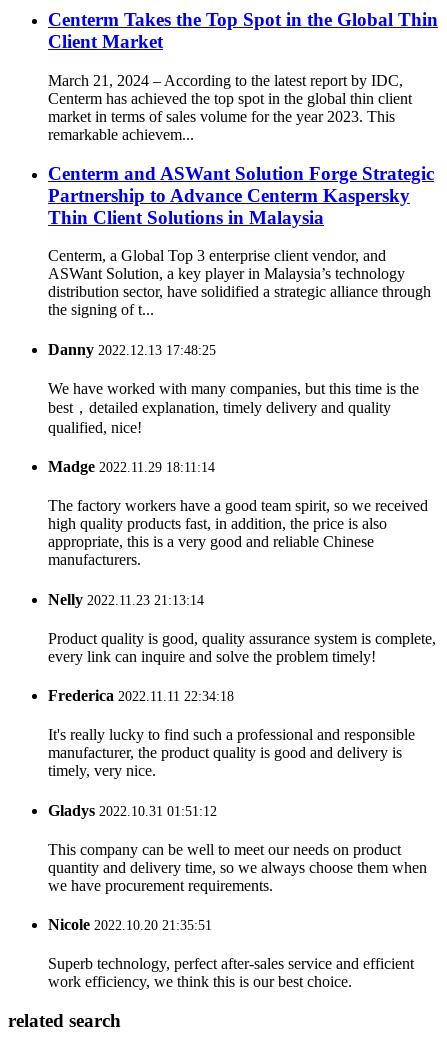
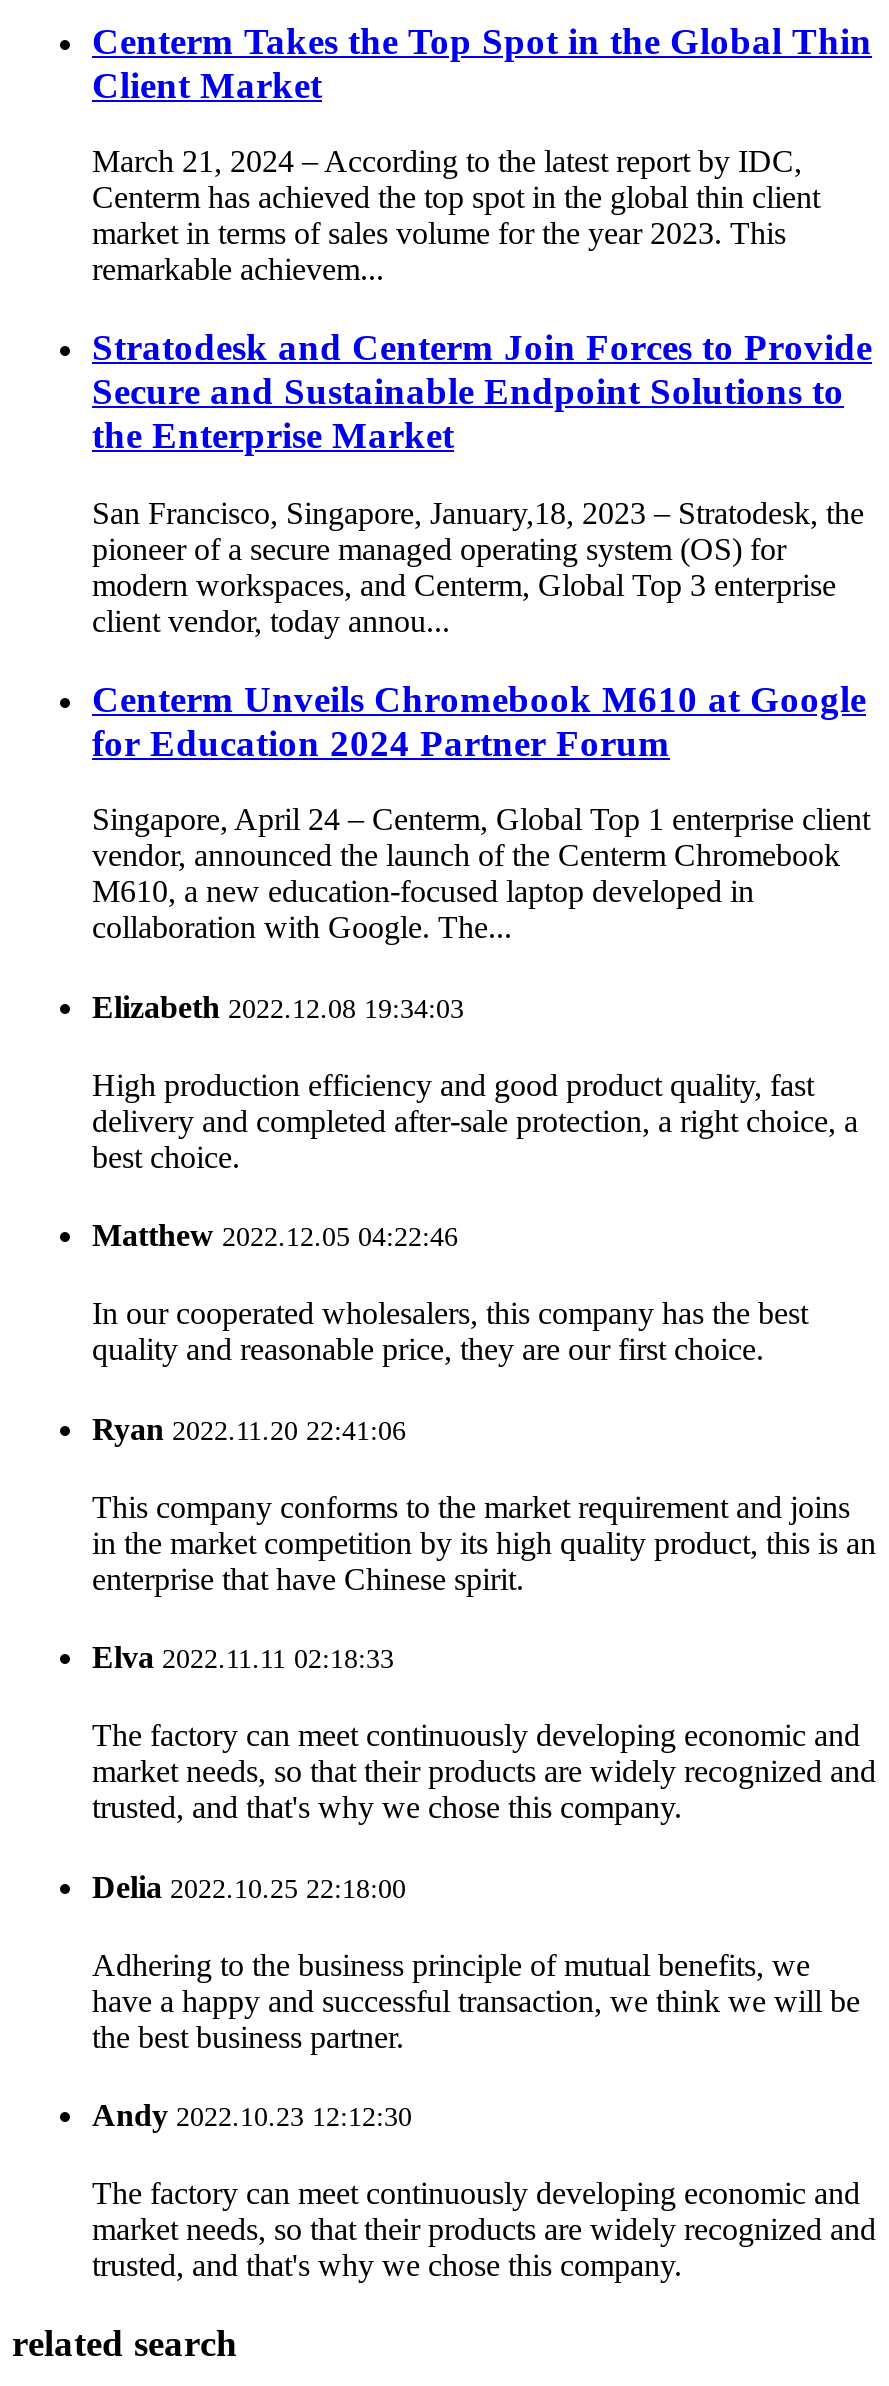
- Centerm and ASWant Solution Forge Strategic
- Partnership to Advance Centerm Kaspersky
- Thin Client Solutions in Malaysia
- Centerm, a Global Top 3 enterprise client vendor, and
- ASWant Solution, a key player in Malaysia’s technology
- distribution sector, have solidified a strategic alliance through
- the signing of t...
- Danny 2022.12.13 17:48:25
- We have worked with many companies, but this time is the
- best，detailed explanation, timely delivery and quality
- qualified, nice!
- Madge 2022.11.29 18:11:14
- The factory workers have a good team spirit, so we received
- high quality products fast, in addition, the price is also
- appropriate, this is a very good and reliable Chinese
- manufacturers.
- Nelly 2022.11.23 21:13:14
- Product quality is good, quality assurance system is complete,
- every link can inquire and solve the problem timely!
- Frederica 2022.11.11 22:34:18
- It's really lucky to find such a professional and responsible
- manufacturer, the product quality is good and delivery is
- timely, very nice.
- Gladys 2022.10.31 01:51:12
- This company can be well to meet our needs on product
- quantity and delivery time, so we always choose them when
- we have procurement requirements.
- Nicole 2022.10.20 21:35:51
- Superb technology, perfect after-sales service and efficient
- work efficiency, we think this is our best choice.
+ Stratodesk and Centerm Join Forces to Provide
+ Secure and Sustainable Endpoint Solutions to
+ the Enterprise Market
+ San Francisco, Singapore, January,18, 2023 – Stratodesk, the
+ pioneer of a secure managed operating system (OS) for
+ modern workspaces, and Centerm, Global Top 3 enterprise
+ client vendor, today annou...
+ Centerm Unveils Chromebook M610 at Google
+ for Education 2024 Partner Forum
+ Singapore, April 24 – Centerm, Global Top 1 enterprise client
+ vendor, announced the launch of the Centerm Chromebook
+ M610, a new education-focused laptop developed in
+ collaboration with Google. The...
+ Elizabeth 2022.12.08 19:34:03
+ High production efficiency and good product quality, fast
+ delivery and completed after-sale protection, a right choice, a
+ best choice.
+ Matthew 2022.12.05 04:22:46
+ In our cooperated wholesalers, this company has the best
+ quality and reasonable price, they are our first choice.
+ Ryan 2022.11.20 22:41:06
+ This company conforms to the market requirement and joins
+ in the market competition by its high quality product, this is an
+ enterprise that have Chinese spirit.
+ Elva 2022.11.11 02:18:33
+ The factory can meet continuously developing economic and
+ market needs, so that their products are widely recognized and
+ trusted, and that's why we chose this company.
+ Delia 2022.10.25 22:18:00
+ Adhering to the business principle of mutual benefits, we
+ have a happy and successful transaction, we think we will be
+ the best business partner.
+ Andy 2022.10.23 12:12:30
+ The factory can meet continuously developing economic and
+ market needs, so that their products are widely recognized and
+ trusted, and that's why we chose this company.
